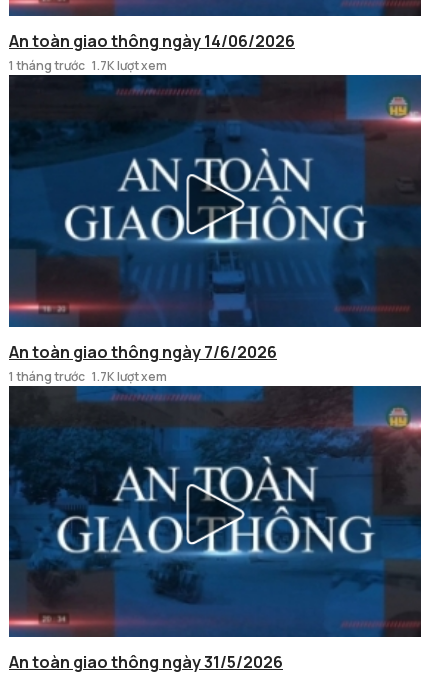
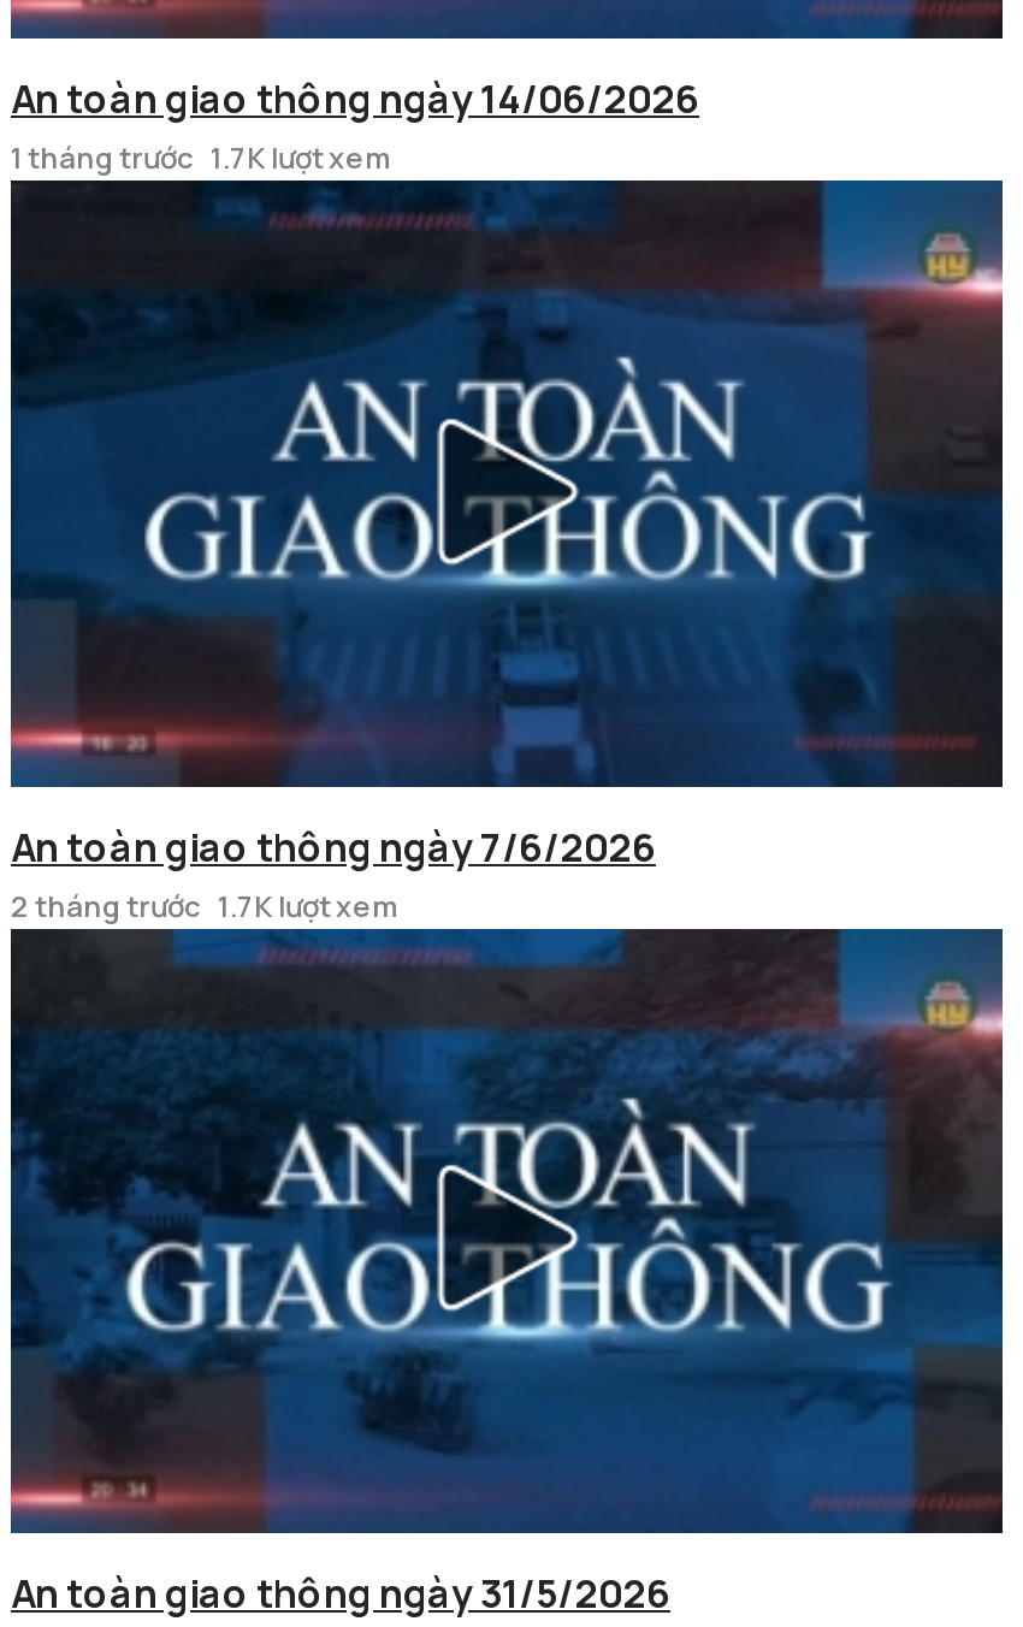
- 1 tháng trước 1.7K lượt xem
+ 2 tháng trước 1.7K lượt xem
